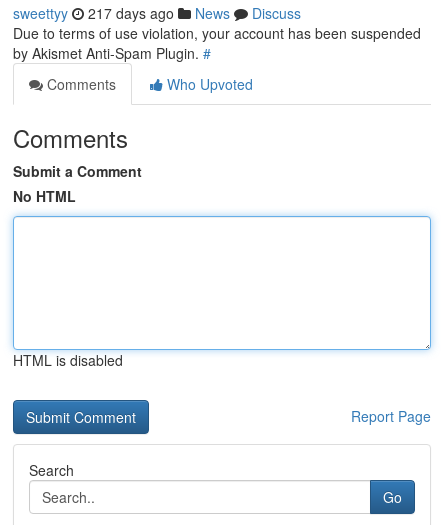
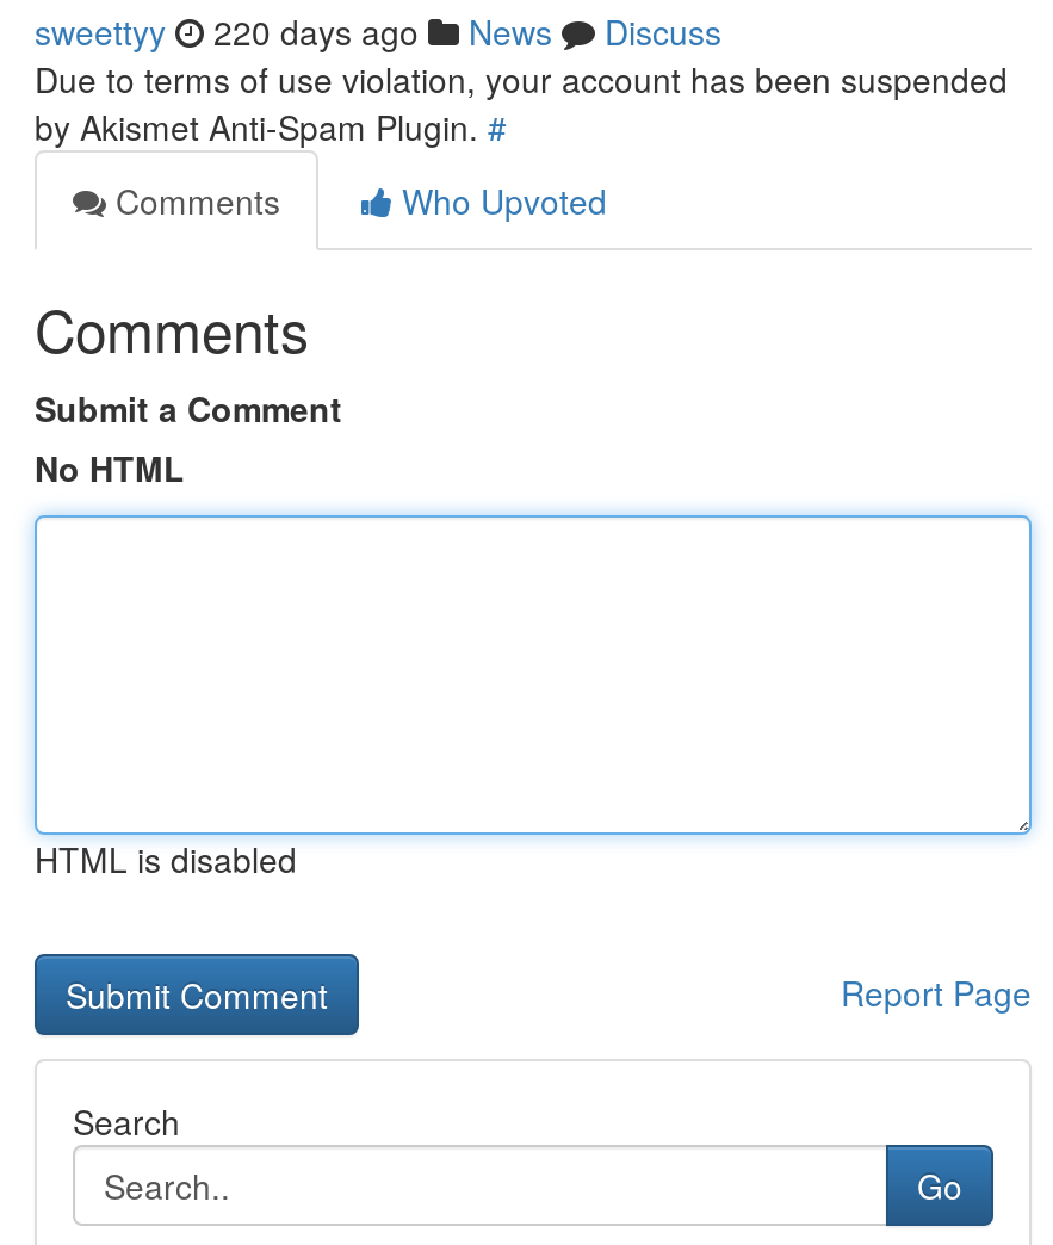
- sweettyy 217 days ago News Discuss
+ sweettyy 220 days ago News Discuss
